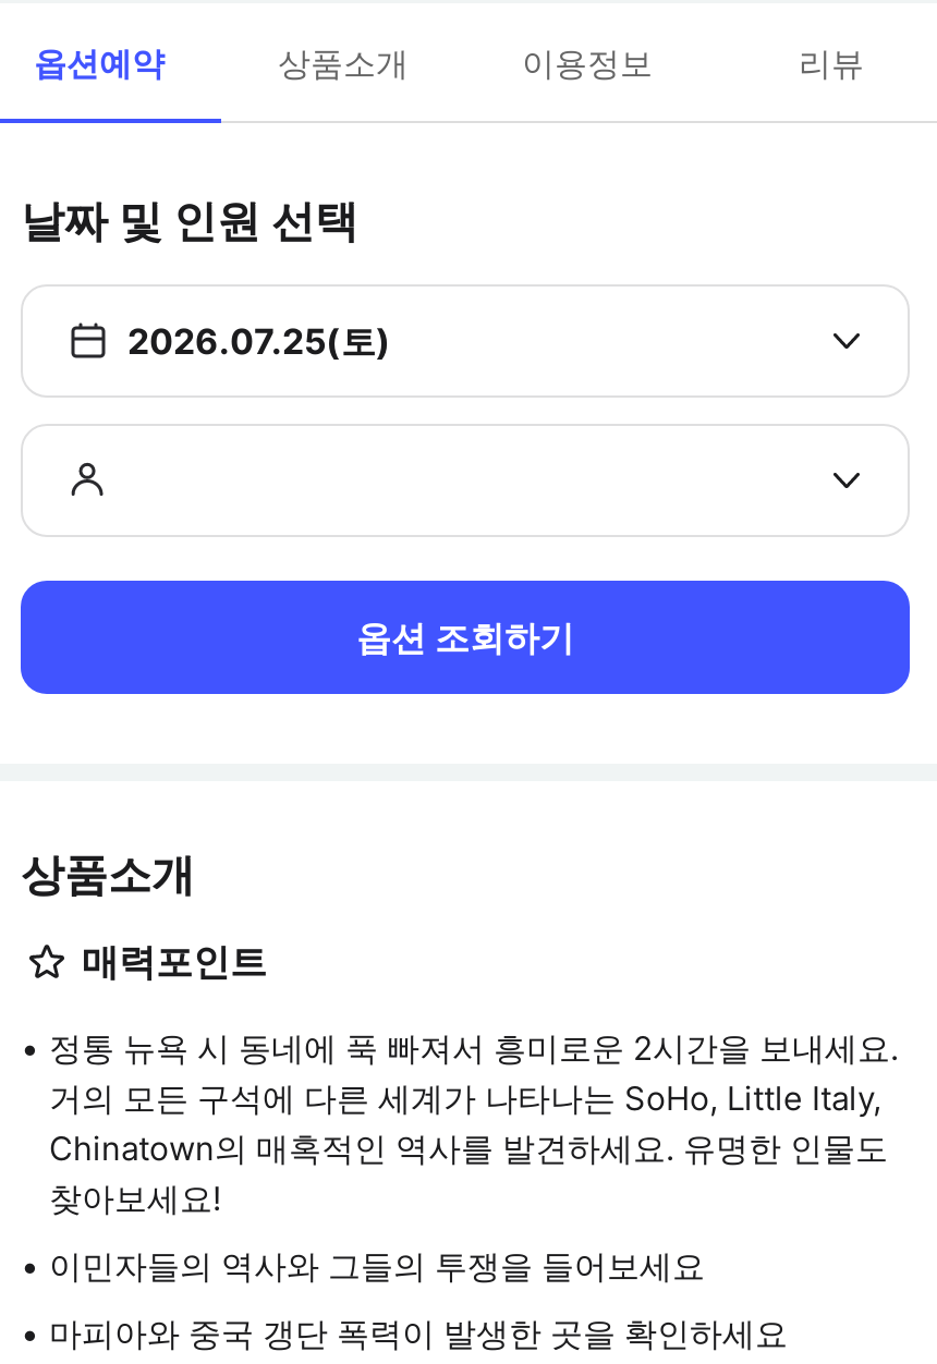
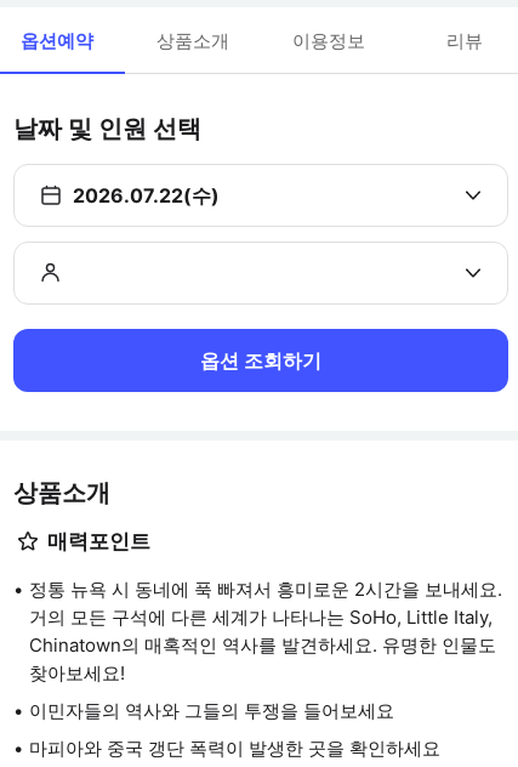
- 2026.07.25(토)
+ 2026.07.22(수)
